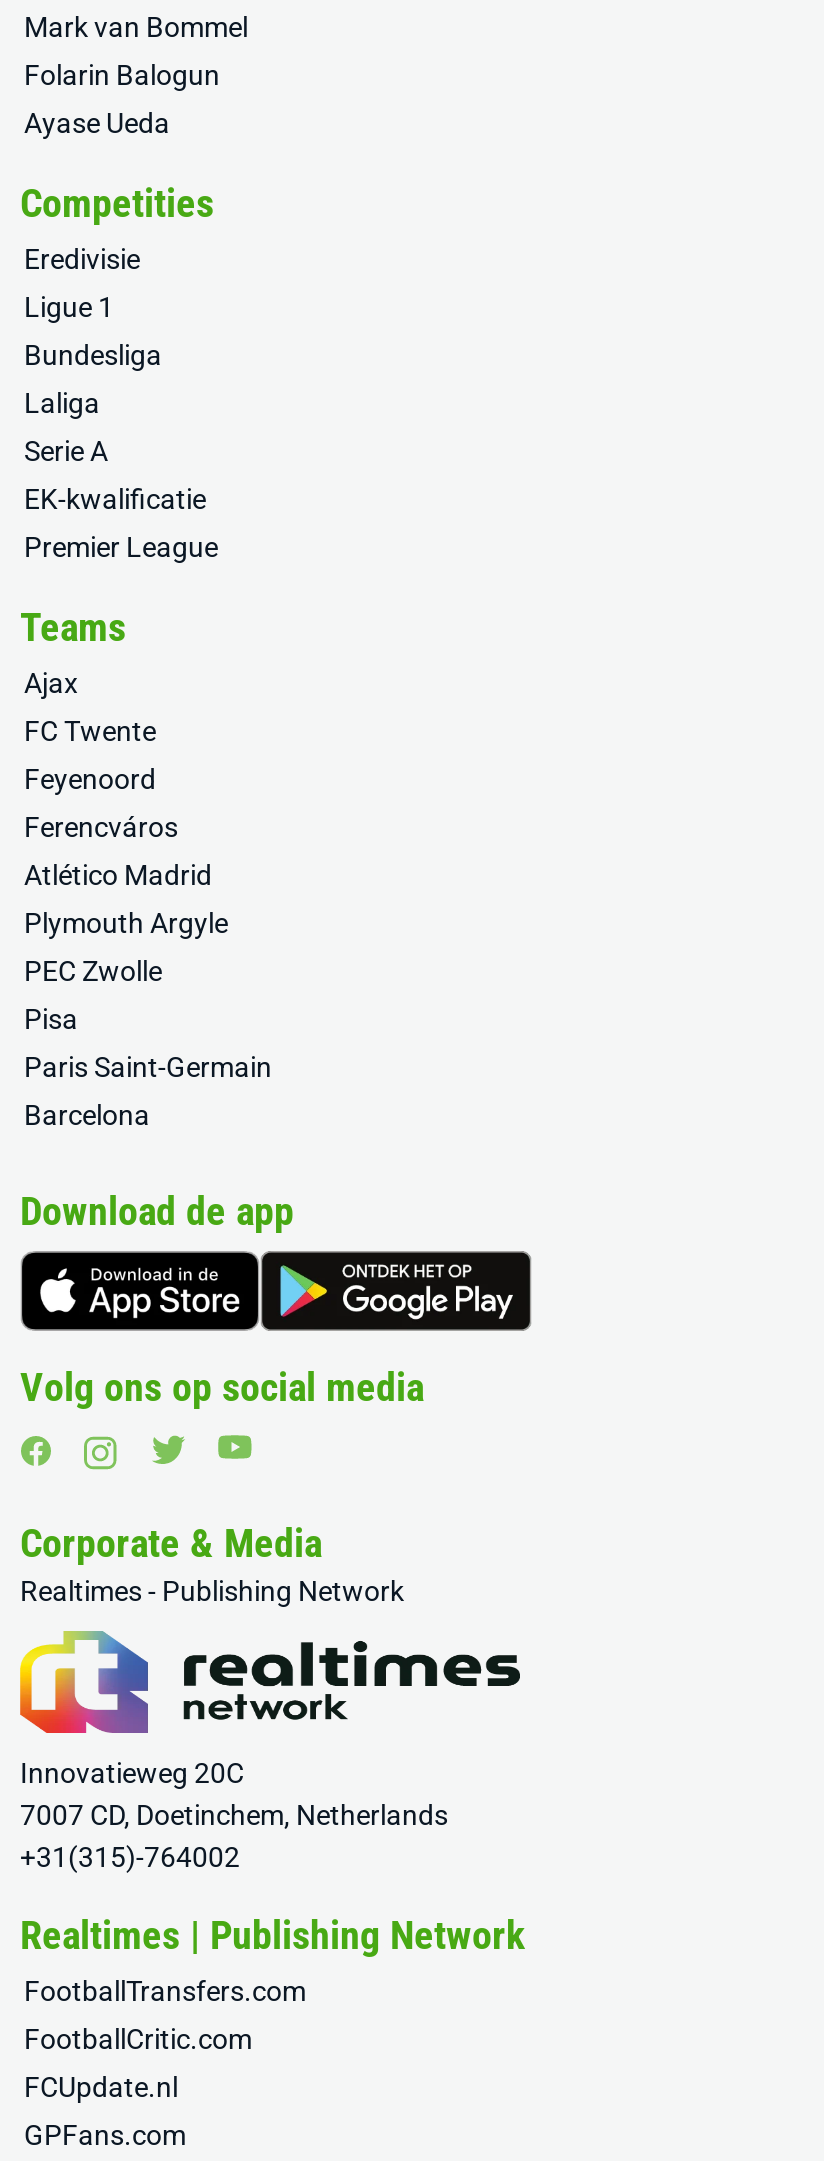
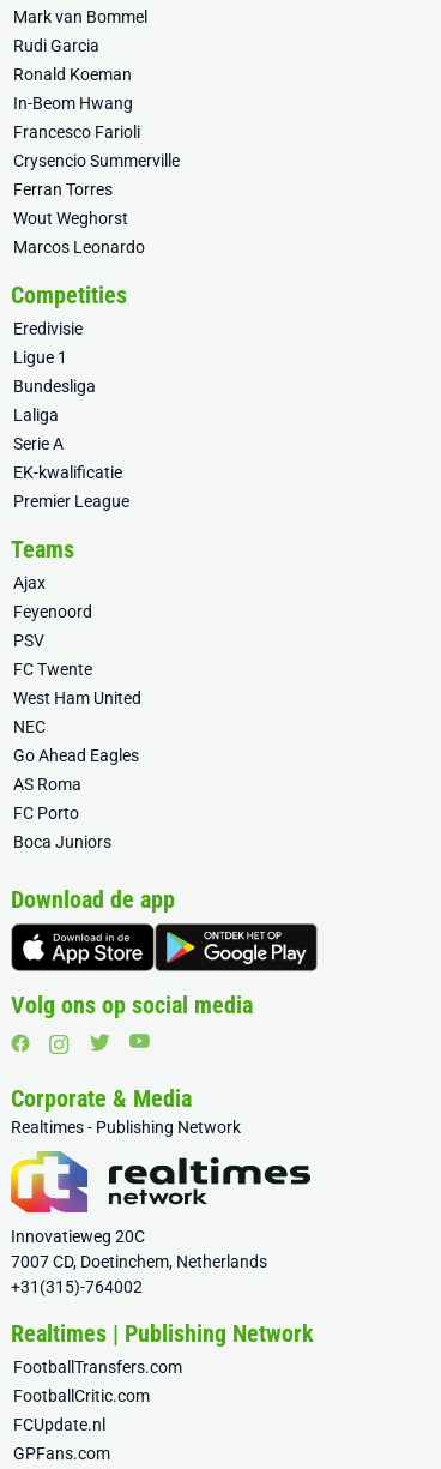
- Folarin Balogun
- Ayase Ueda
+ Rudi Garcia
+ Ronald Koeman
+ In-Beom Hwang
+ Francesco Farioli
+ Crysencio Summerville
+ Ferran Torres
+ Wout Weghorst
+ Marcos Leonardo

- FC Twente

- Ferencváros
- Atlético Madrid
- Plymouth Argyle
- PEC Zwolle
- Pisa
- Paris Saint-Germain
- Barcelona
+ PSV
+ FC Twente
+ West Ham United
+ NEC
+ Go Ahead Eagles
+ AS Roma
+ FC Porto
+ Boca Juniors
